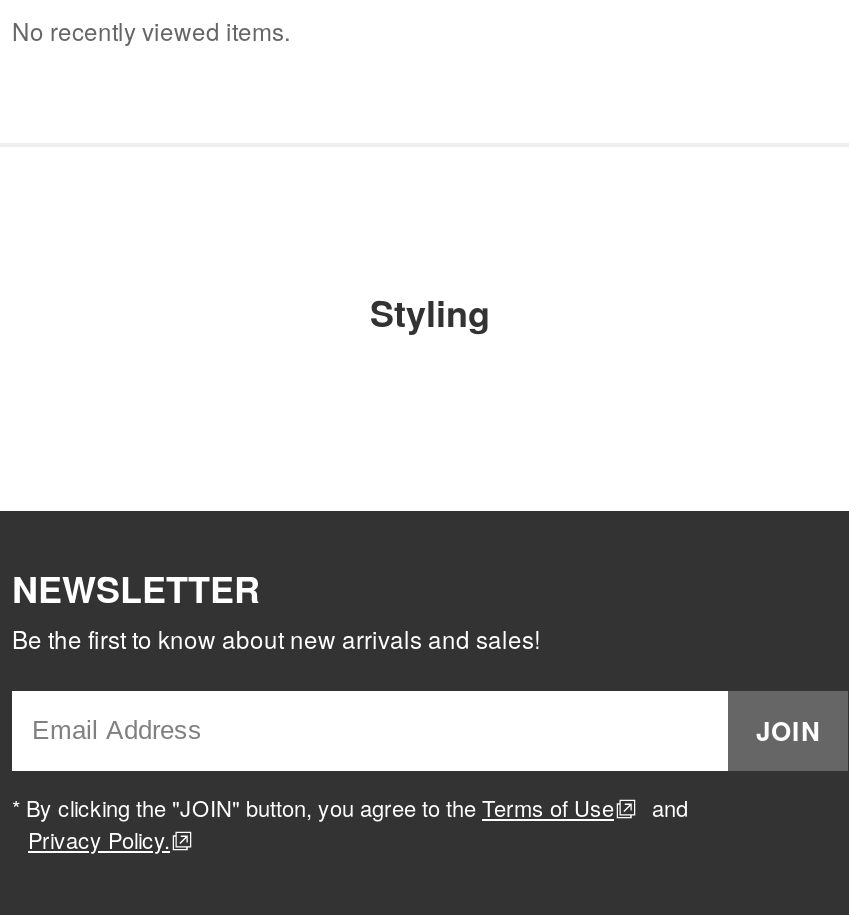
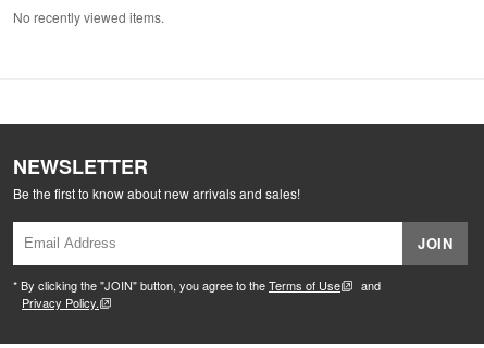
- Styling
